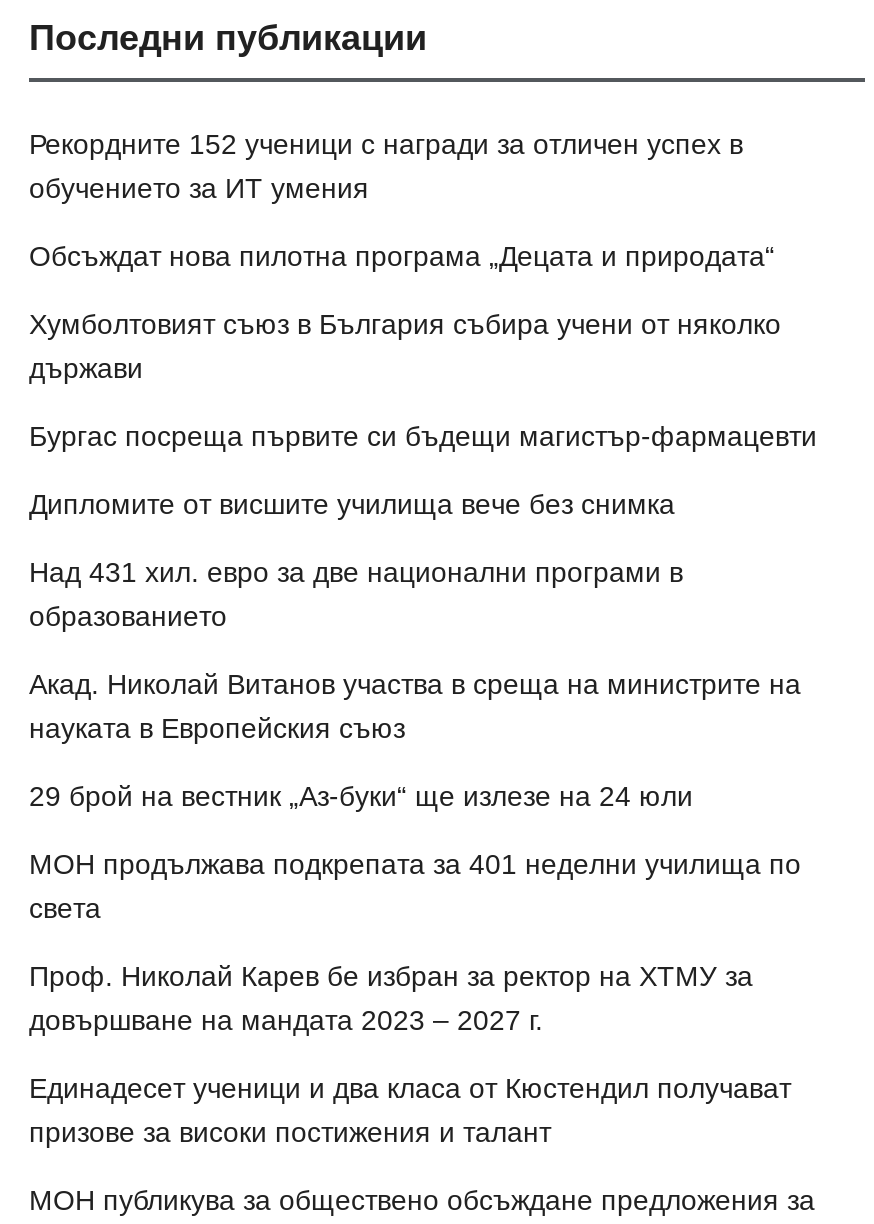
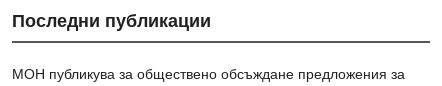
- Рекордните 152 ученици с награди за отличен успех в
- обучението за ИТ умения
- Обсъждат нова пилотна програма „Децата и природата“
- Хумболтовият съюз в България събира учени от няколко
- държави
- Бургас посреща първите си бъдещи магистър-фармацевти
- Дипломите от висшите училища вече без снимка
- Над 431 хил. евро за две национални програми в
- образованието
- Акад. Николай Витанов участва в среща на министрите на
- науката в Европейския съюз
- 29 брой на вестник „Аз-буки“ ще излезе на 24 юли
- МОН продължава подкрепата за 401 неделни училища по
- света
- Проф. Николай Карев бе избран за ректор на ХТМУ за
- довършване на мандата 2023 – 2027 г.
- Единадесет ученици и два класа от Кюстендил получават
- призове за високи постижения и талант
